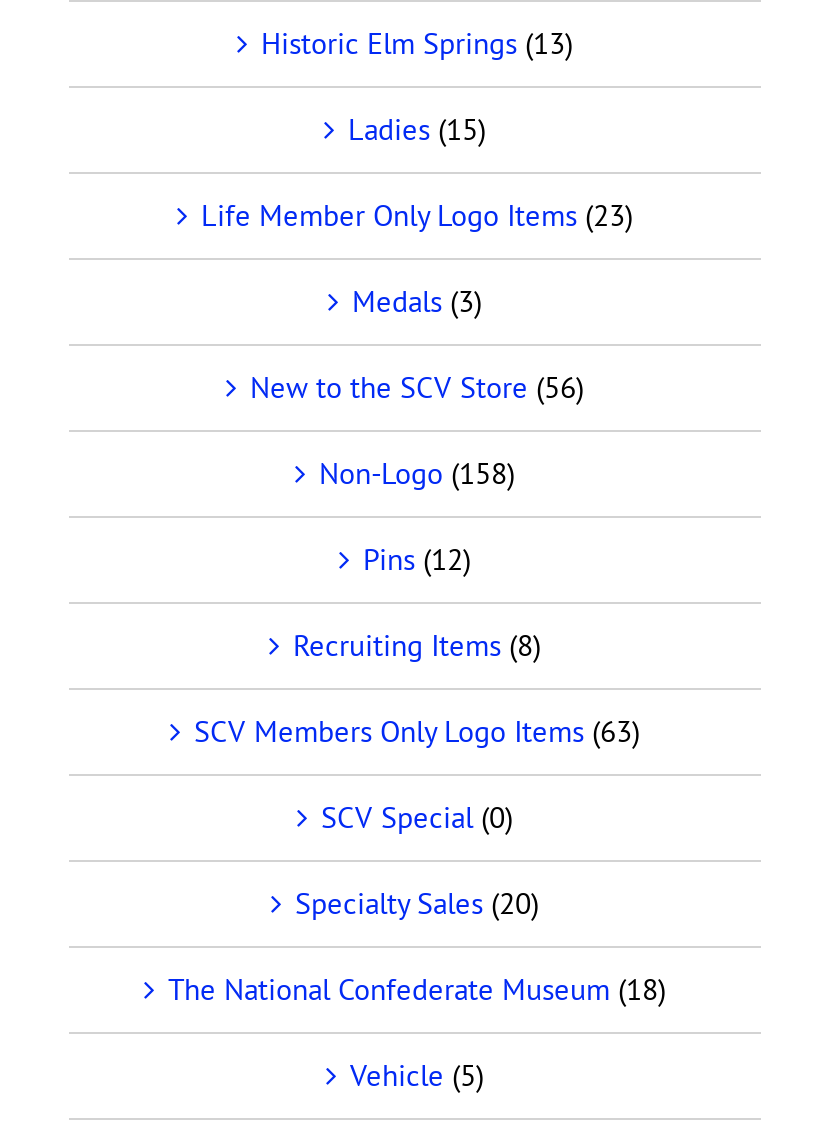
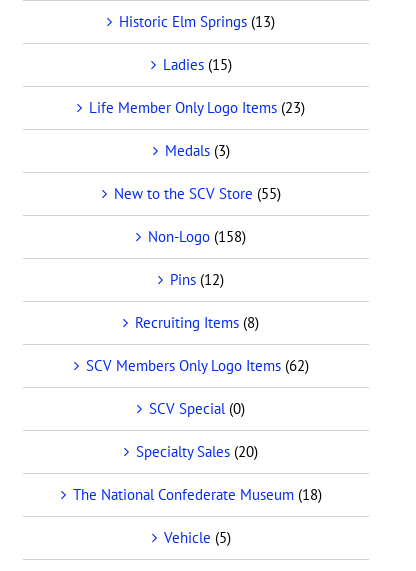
- New to the SCV Store (56)
+ New to the SCV Store (55)

- SCV Members Only Logo Items (63)
+ SCV Members Only Logo Items (62)
